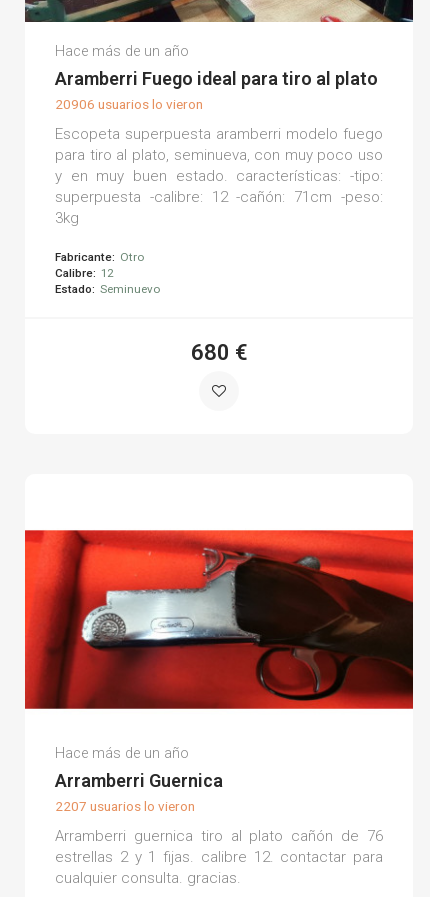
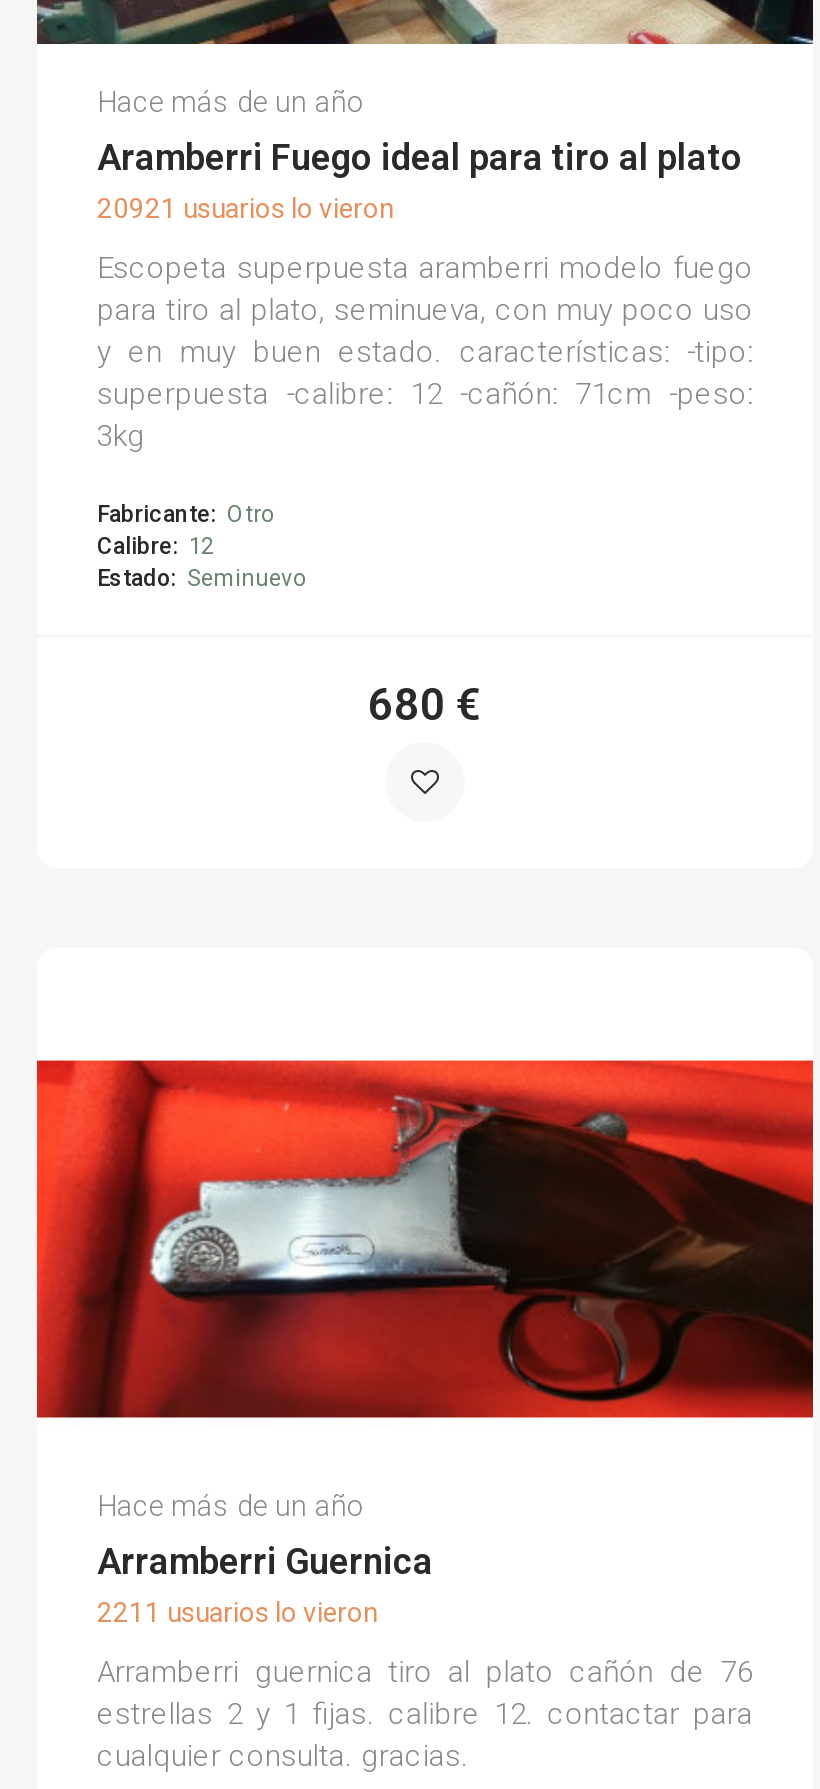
- 20906 usuarios lo vieron
+ 20921 usuarios lo vieron

- 2207 usuarios lo vieron
+ 2211 usuarios lo vieron
